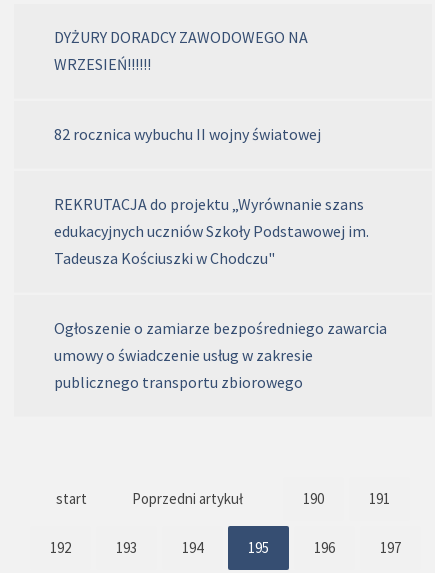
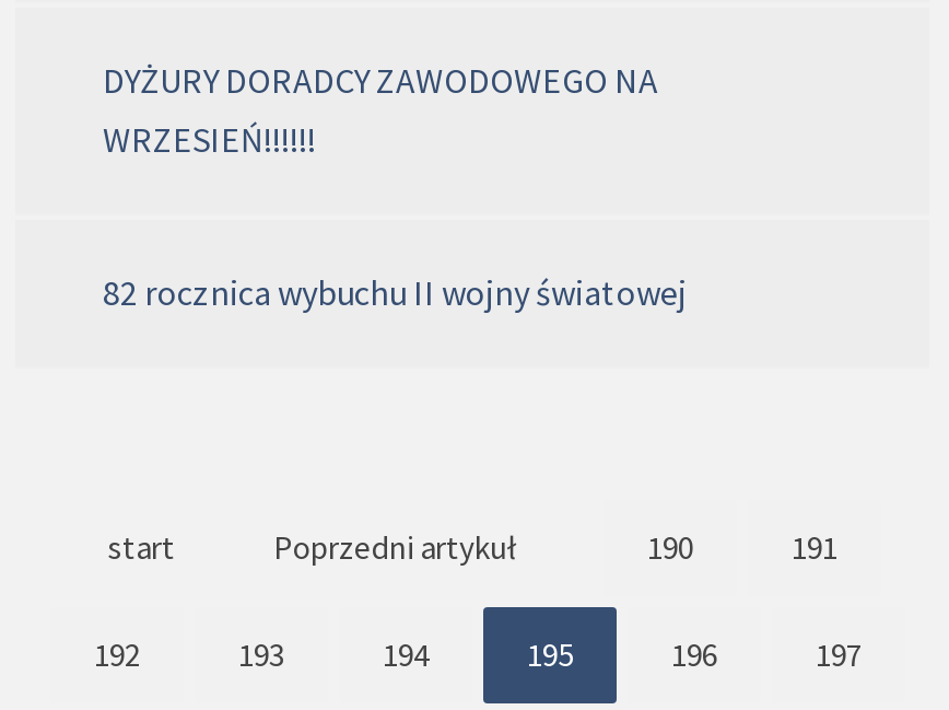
- REKRUTACJA do projektu „Wyrównanie szans
- edukacyjnych uczniów Szkoły Podstawowej im.
- Tadeusza Kościuszki w Chodczu"
- Ogłoszenie o zamiarze bezpośredniego zawarcia
- umowy o świadczenie usług w zakresie
- publicznego transportu zbiorowego
